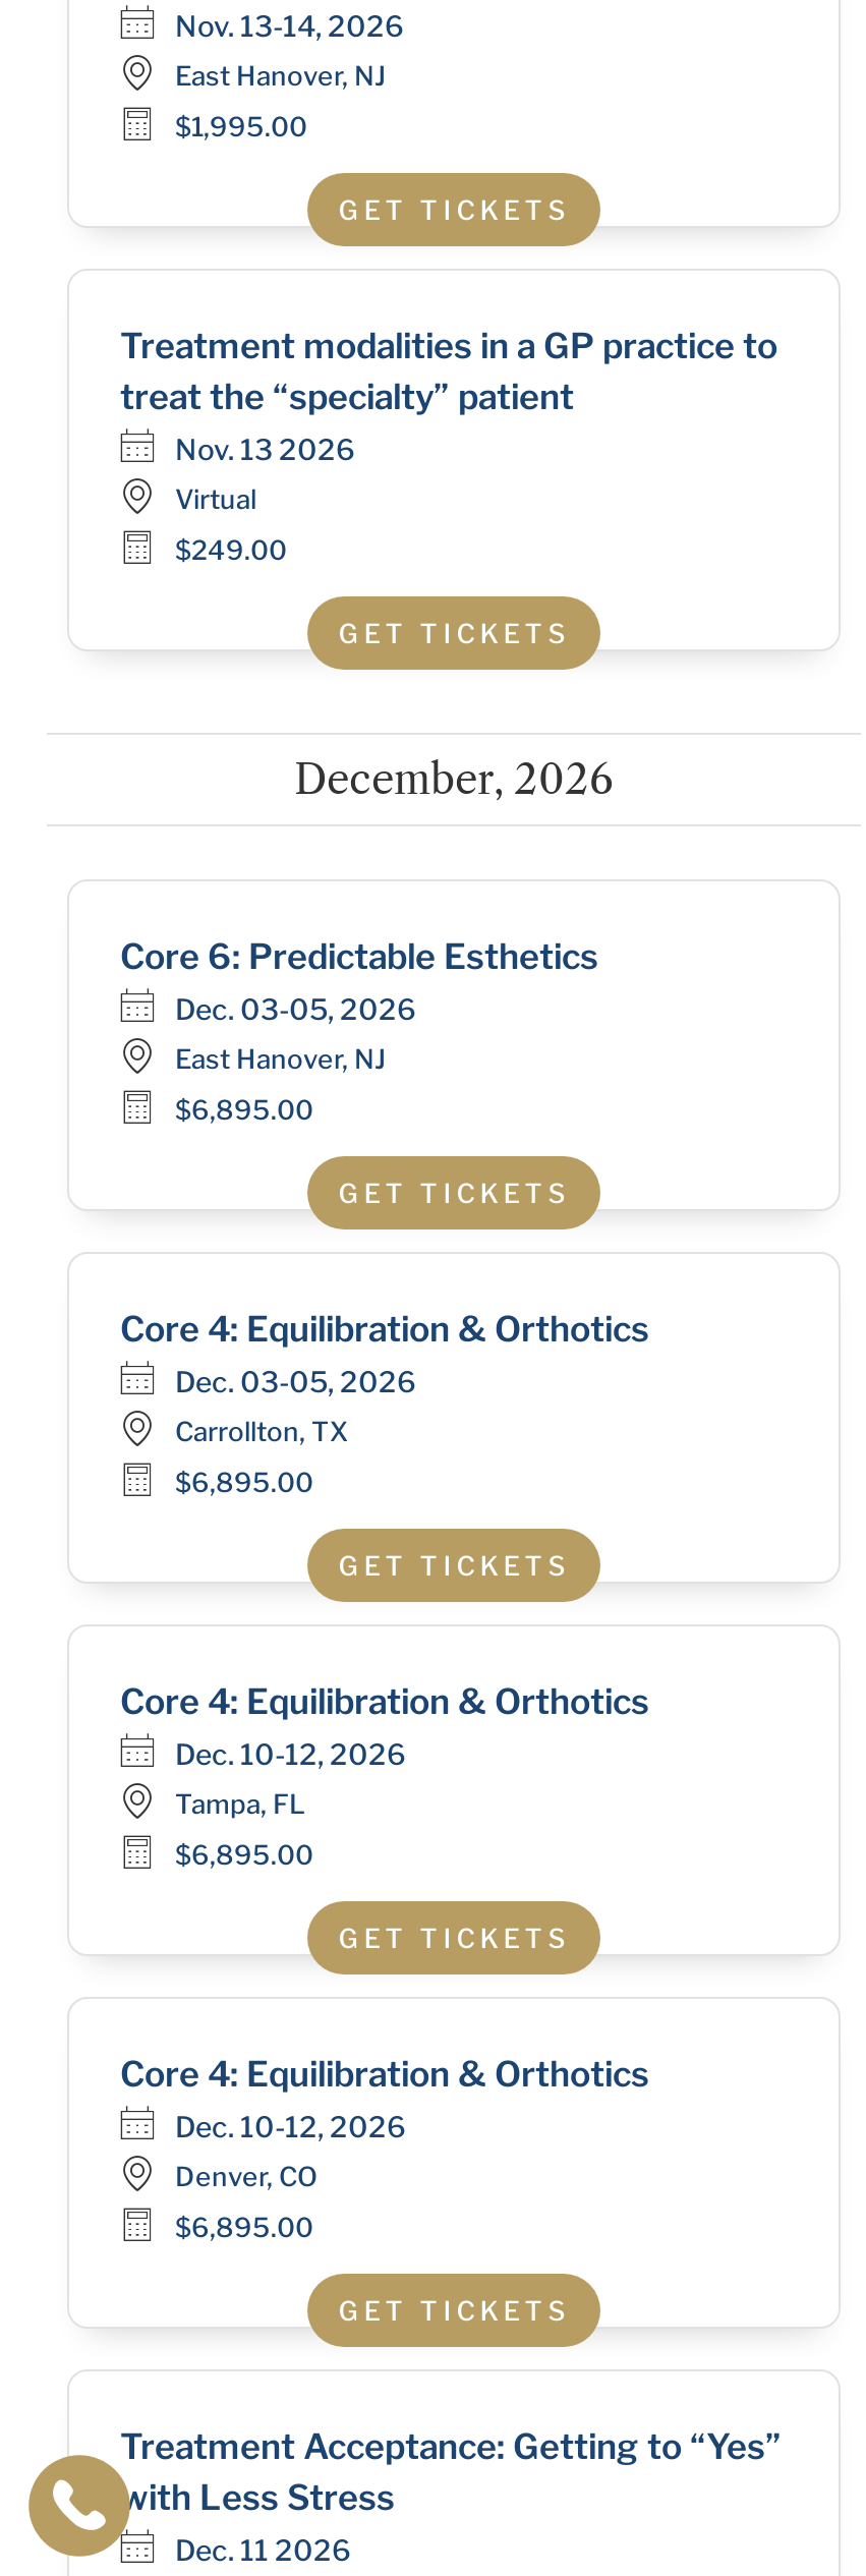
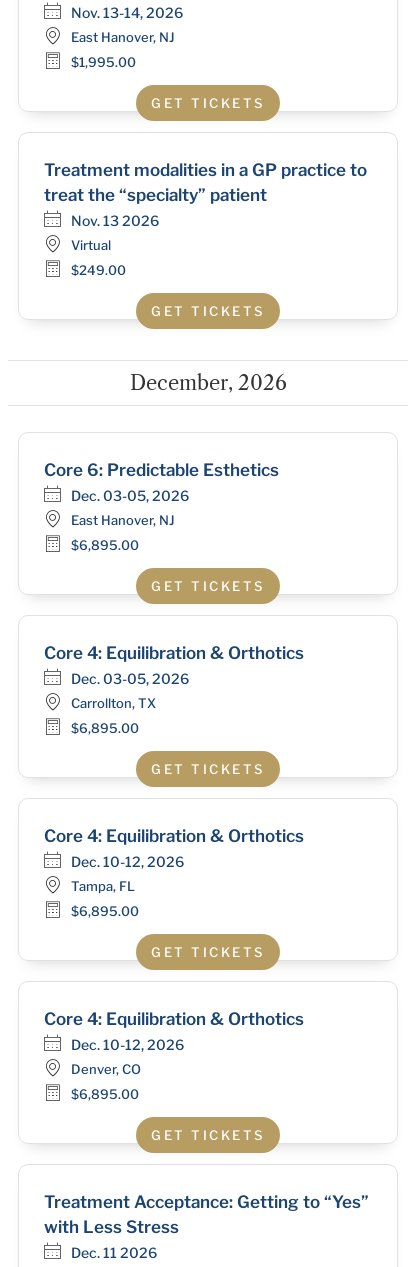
- [image]
